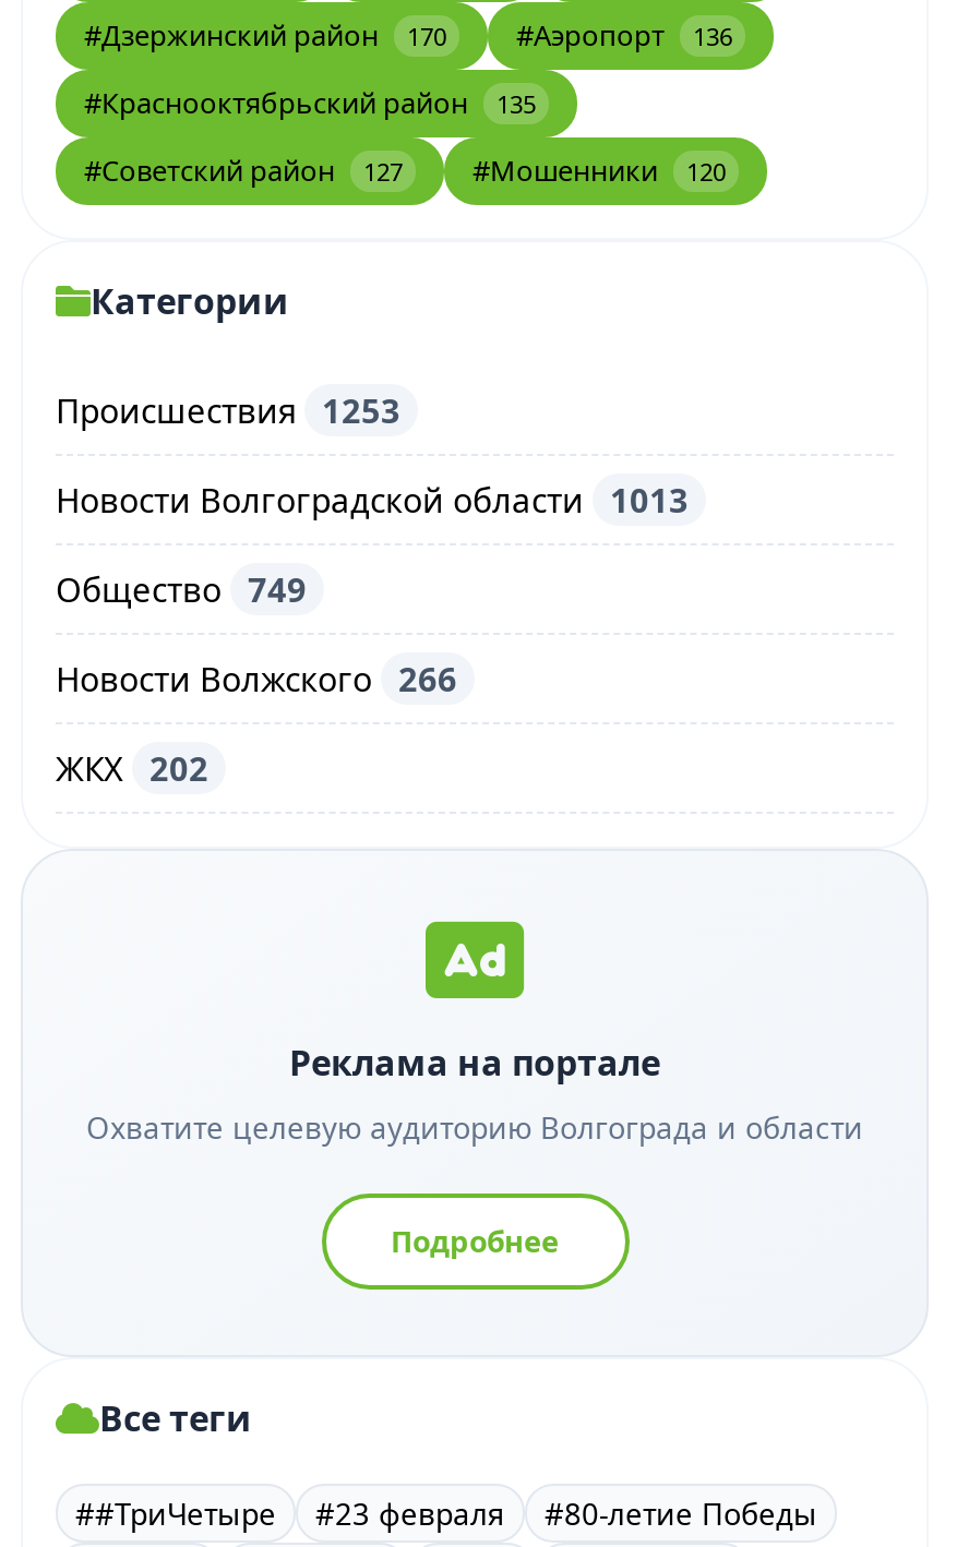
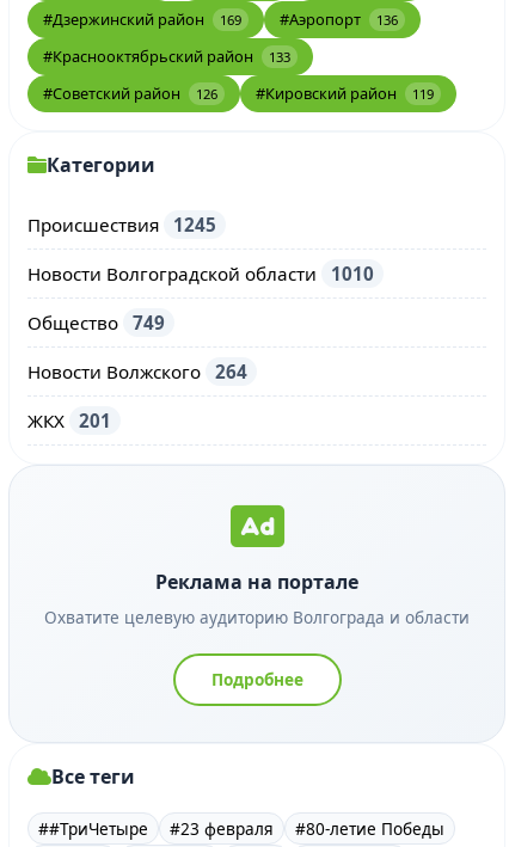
- #Дзержинский район 170
+ #Дзержинский район 169

- #Краснооктябрьский район 135
+ #Краснооктябрьский район 133

- 127
- #Мошенники
- 120
+ 126
+ #Кировский район
+ 119

- Происшествия 1253
+ Происшествия 1245

- Новости Волгоградской области 1013
+ Новости Волгоградской области 1010

- Новости Волжского 266
+ Новости Волжского 264

- ЖКХ 202
+ ЖКХ 201
